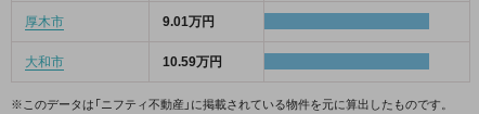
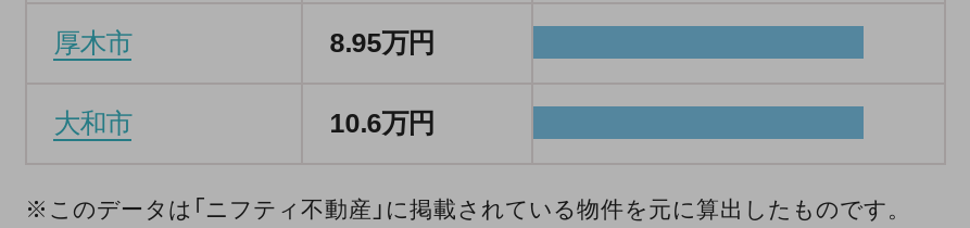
- 9.01万円
+ 8.95万円

- 10.59万円
+ 10.6万円
